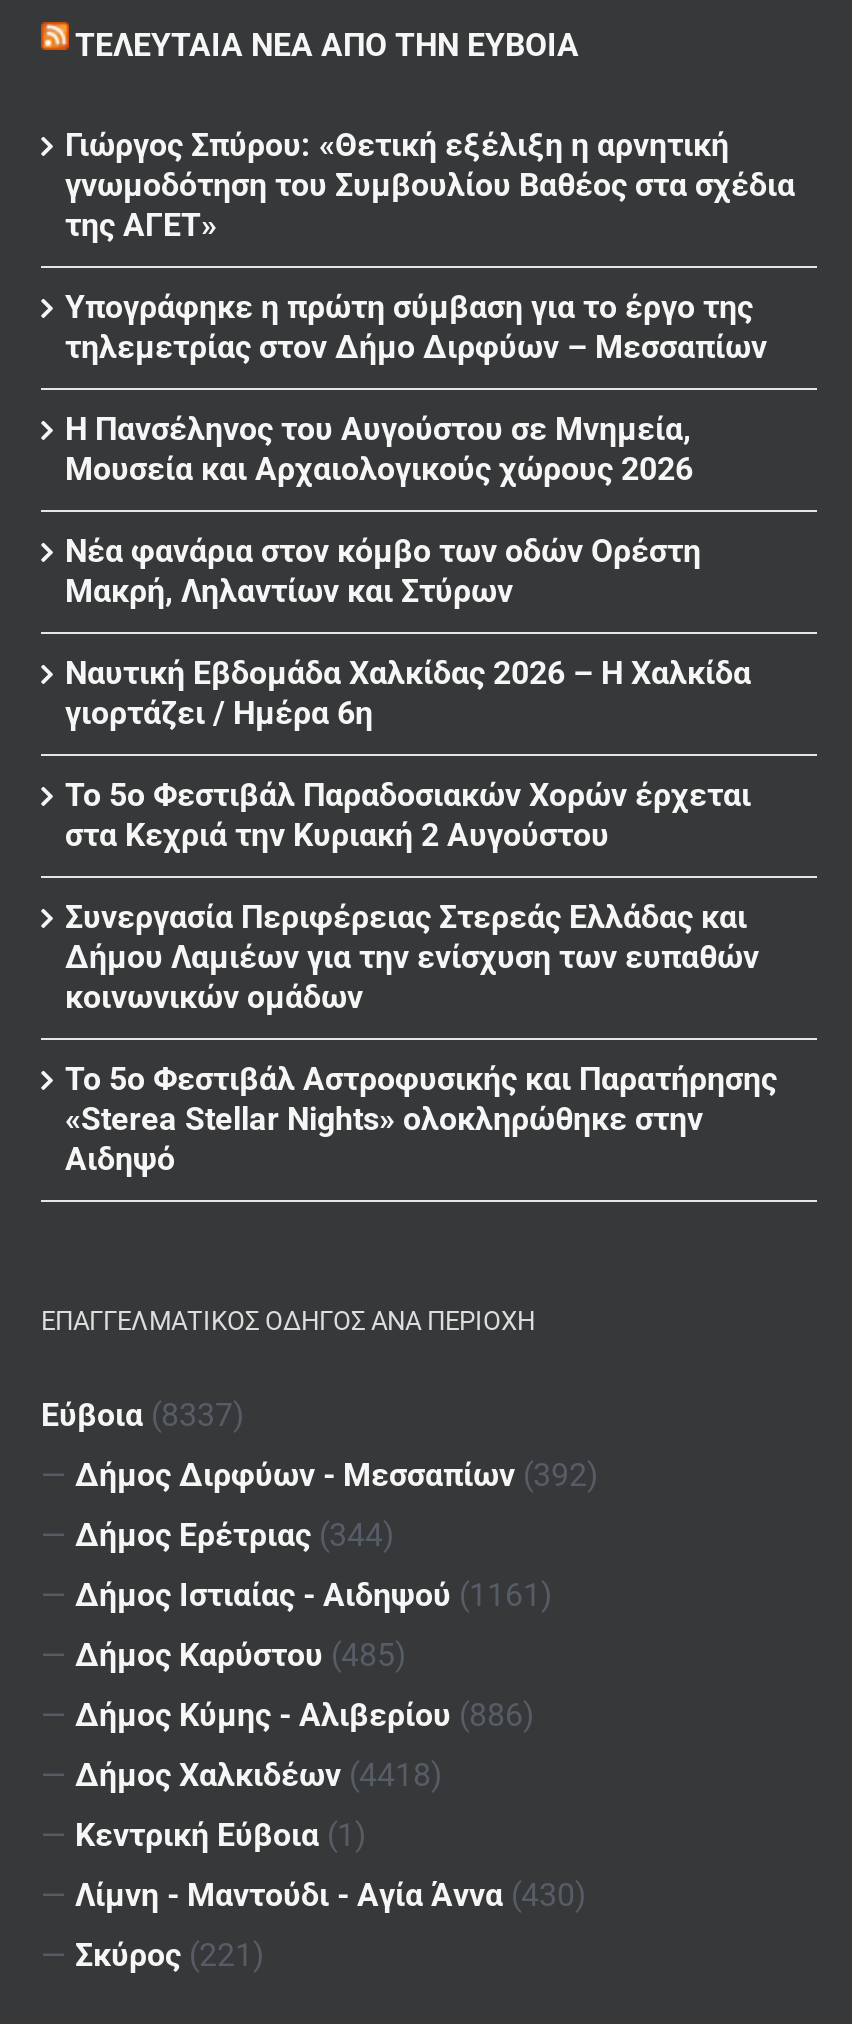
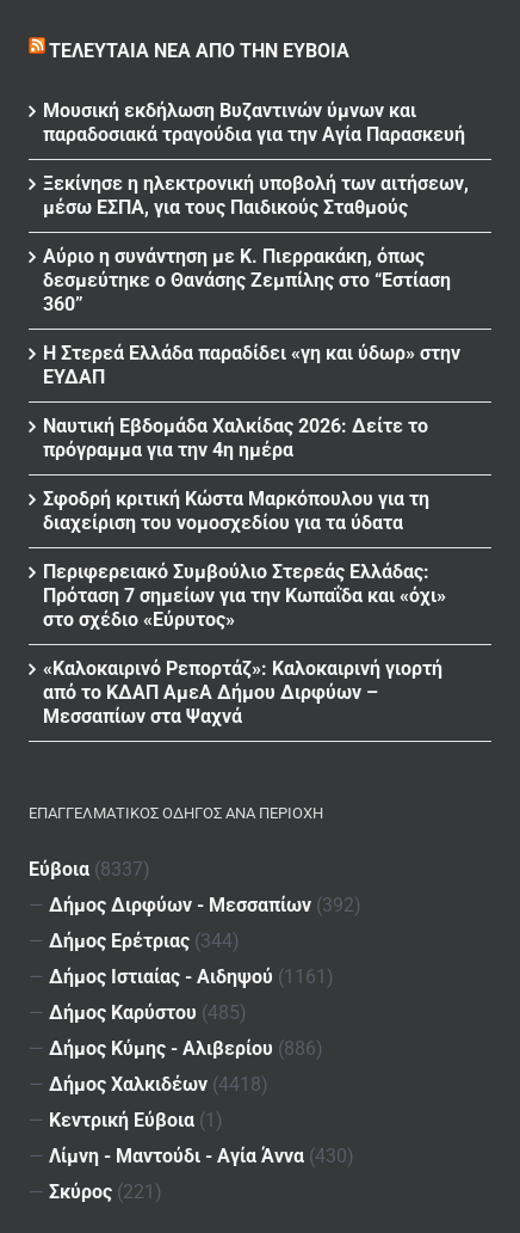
- Γιώργος Σπύρου: «Θετική εξέλιξη η αρνητική
- γνωμοδότηση του Συμβουλίου Βαθέος στα σχέδια
- της ΑΓΕΤ»
+ Μουσική εκδήλωση Βυζαντινών ύμνων και
+ παραδοσιακά τραγούδια για την Αγία Παρασκευή

- Υπογράφηκε η πρώτη σύμβαση για το έργο της
- τηλεμετρίας στον Δήμο Διρφύων – Μεσσαπίων
+ Ξεκίνησε η ηλεκτρονική υποβολή των αιτήσεων,
+ μέσω ΕΣΠΑ, για τους Παιδικούς Σταθμούς

- Η Πανσέληνος του Αυγούστου σε Μνημεία,
- Μουσεία και Αρχαιολογικούς χώρους 2026
+ Αύριο η συνάντηση με Κ. Πιερρακάκη, όπως
+ δεσμεύτηκε ο Θανάσης Ζεμπίλης στο “Εστίαση
+ 360”

- Νέα φανάρια στον κόμβο των οδών Ορέστη
- Μακρή, Ληλαντίων και Στύρων
+ Η Στερεά Ελλάδα παραδίδει «γη και ύδωρ» στην
+ ΕΥΔΑΠ

- Ναυτική Εβδομάδα Χαλκίδας 2026 – Η Χαλκίδα
- γιορτάζει / Ημέρα 6η
+ Ναυτική Εβδομάδα Χαλκίδας 2026: Δείτε το
+ πρόγραμμα για την 4η ημέρα

- Το 5ο Φεστιβάλ Παραδοσιακών Χορών έρχεται
- στα Κεχριά την Κυριακή 2 Αυγούστου
+ Σφοδρή κριτική Κώστα Μαρκόπουλου για τη
+ διαχείριση του νομοσχεδίου για τα ύδατα

- Συνεργασία Περιφέρειας Στερεάς Ελλάδας και
- Δήμου Λαμιέων για την ενίσχυση των ευπαθών
- κοινωνικών ομάδων
+ Περιφερειακό Συμβούλιο Στερεάς Ελλάδας:
+ Πρόταση 7 σημείων για την Κωπαΐδα και «όχι»
+ στο σχέδιο «Εύρυτος»

- Το 5ο Φεστιβάλ Αστροφυσικής και Παρατήρησης
- «Sterea Stellar Nights» ολοκληρώθηκε στην
- Αιδηψό
+ «Καλοκαιρινό Ρεπορτάζ»: Καλοκαιρινή γιορτή
+ από το ΚΔΑΠ ΑμεΑ Δήμου Διρφύων –
+ Μεσσαπίων στα Ψαχνά
